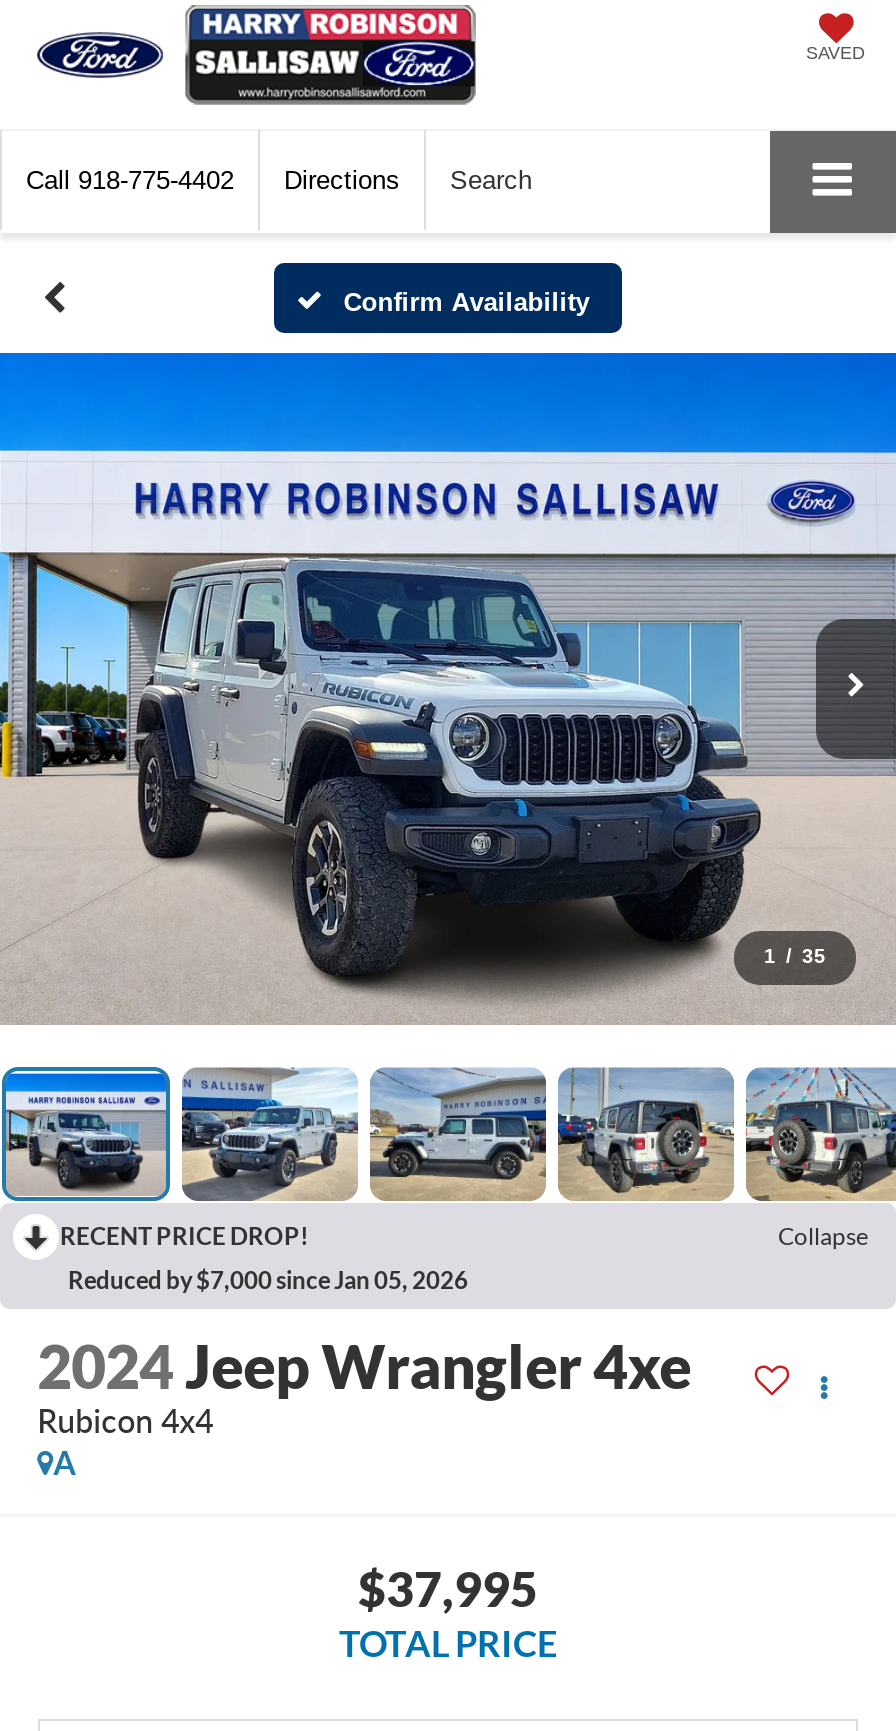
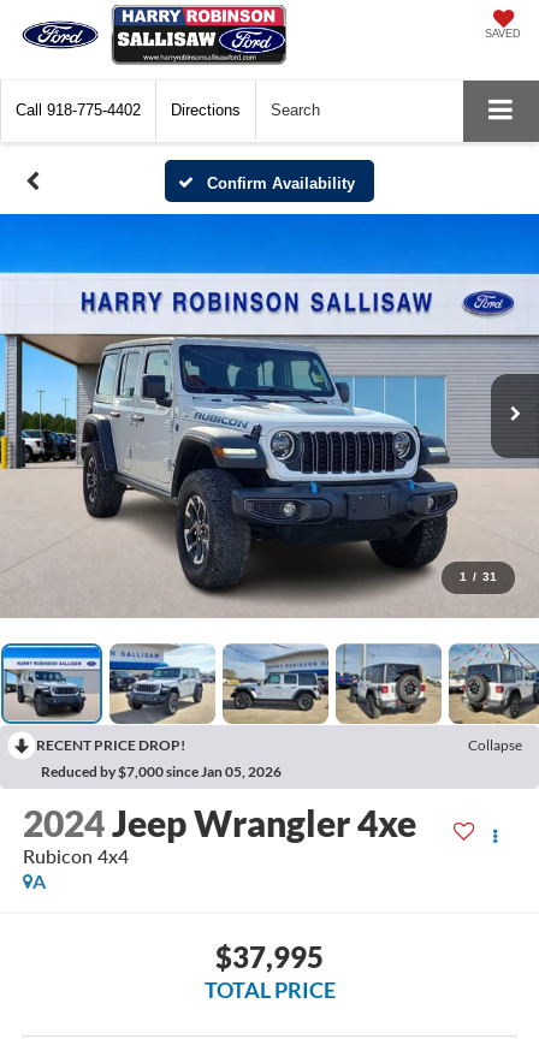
- 1 / 35
+ 1 / 31
